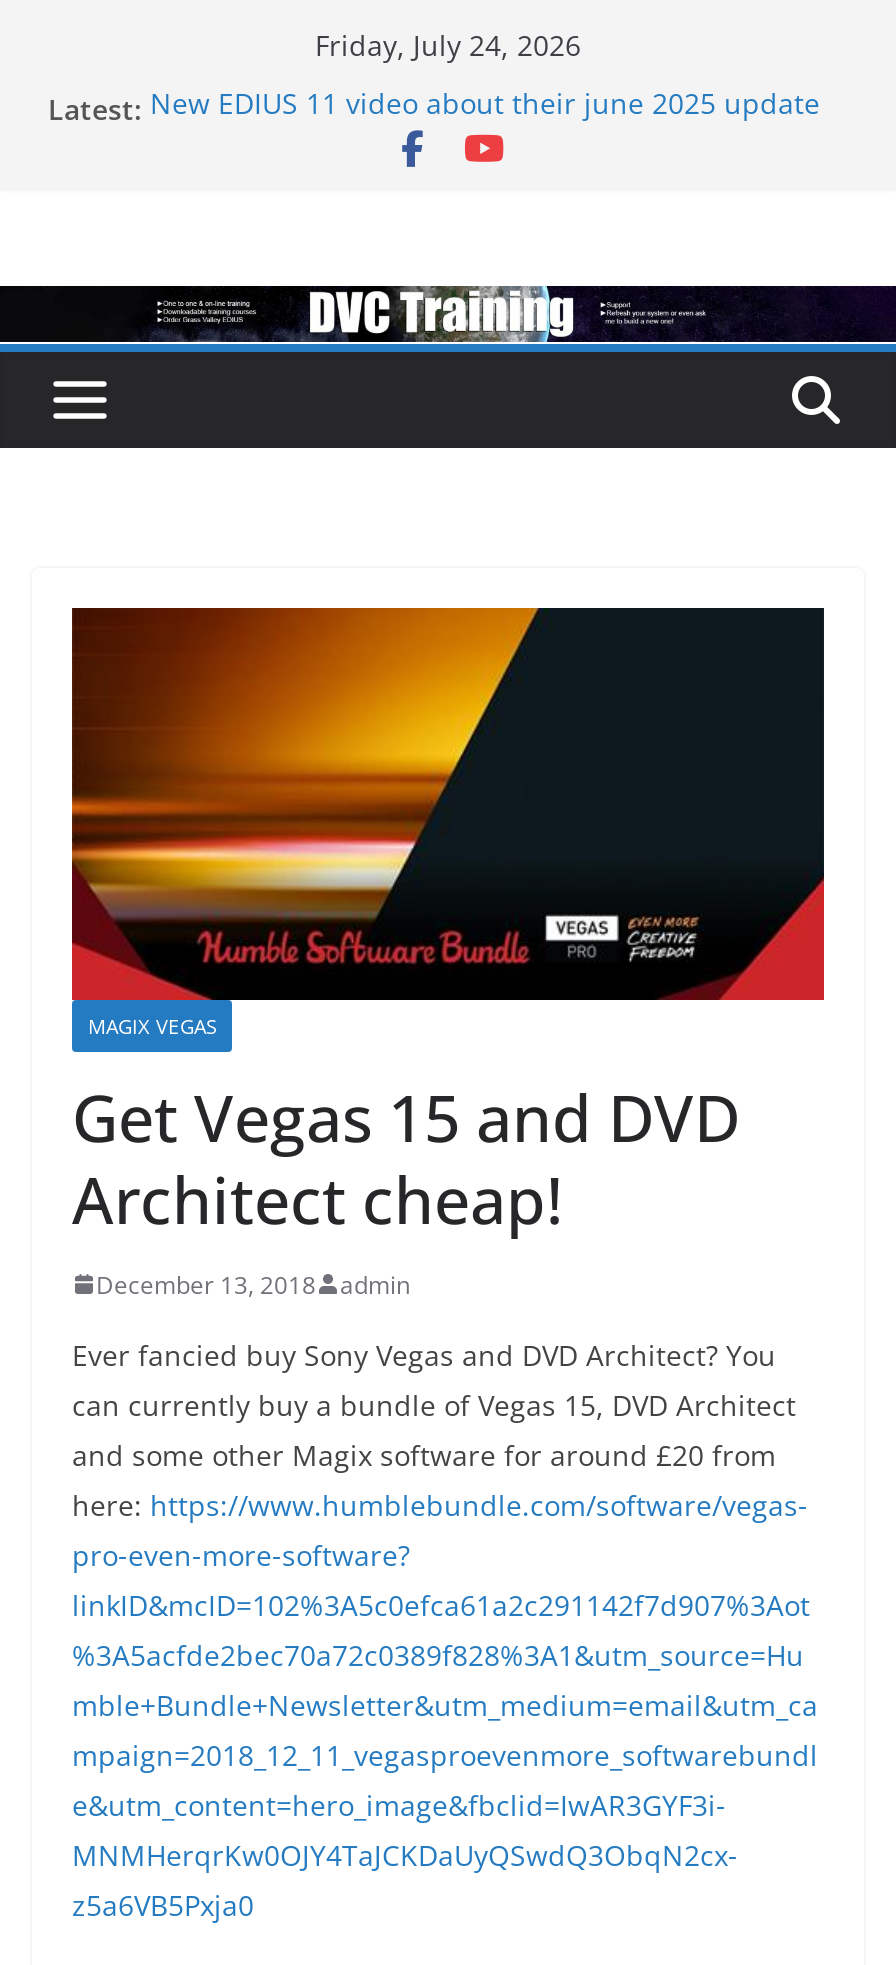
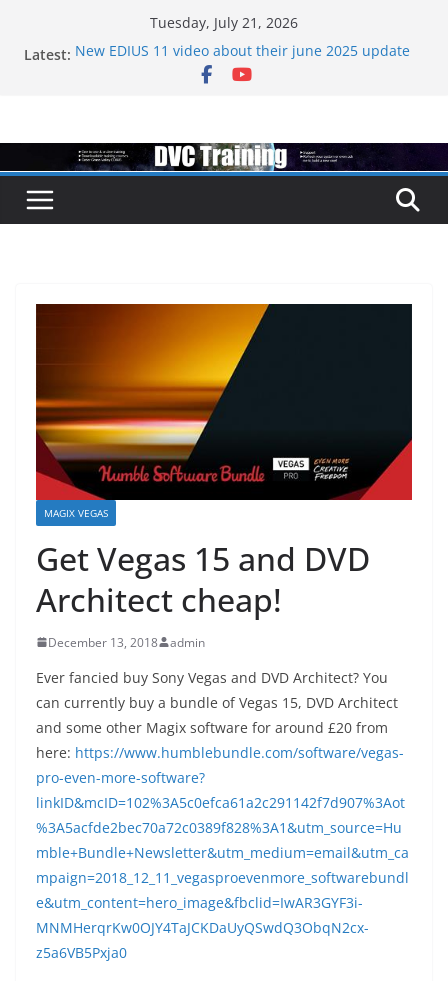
- Friday, July 24, 2026
+ Tuesday, July 21, 2026
